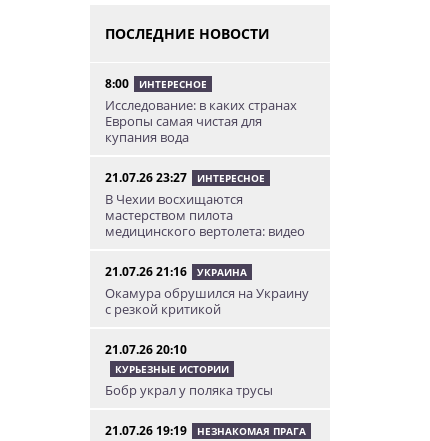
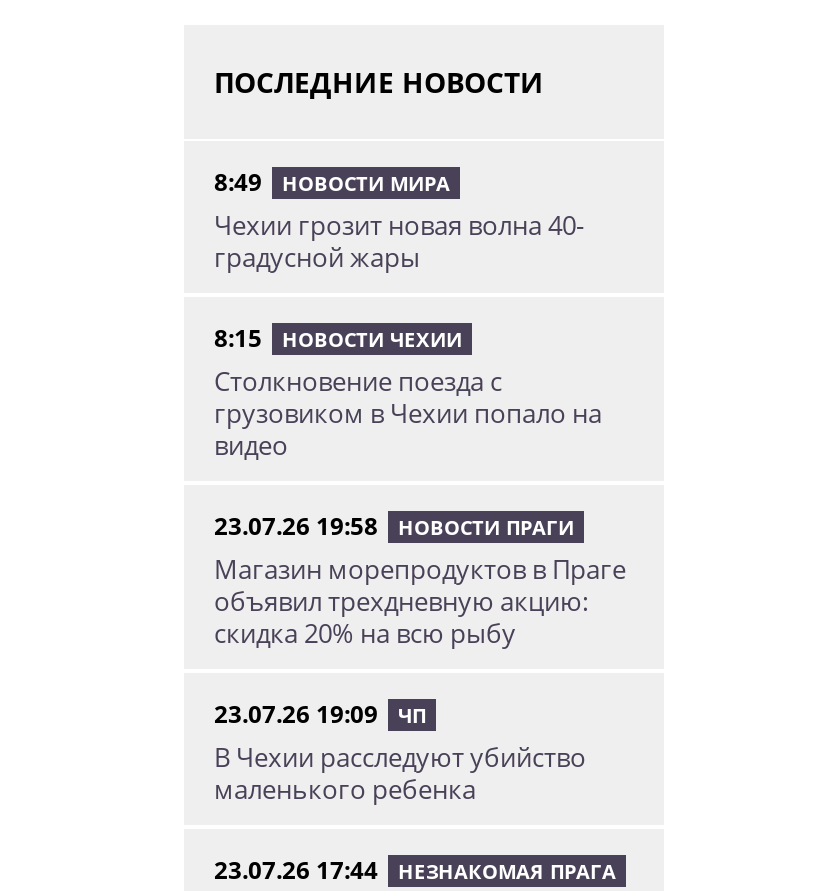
- 8:00
- ИНТЕРЕСНОЕ
- Исследование: в каких странах
- Европы самая чистая для
- купания вода
+ 8:49
+ НОВОСТИ МИРА
+ Чехии грозит новая волна 40-
+ градусной жары

- 21.07.26 23:27
- ИНТЕРЕСНОЕ
- В Чехии восхищаются
- мастерством пилота
- медицинского вертолета: видео
+ 8:15
+ НОВОСТИ ЧЕХИИ
+ Столкновение поезда с
+ грузовиком в Чехии попало на
+ видео

- 21.07.26 21:16
- УКРАИНА
- Окамура обрушился на Украину
- с резкой критикой
+ 23.07.26 19:58
+ НОВОСТИ ПРАГИ
+ Магазин морепродуктов в Праге
+ объявил трехдневную акцию:
+ скидка 20% на всю рыбу

- 21.07.26 20:10
- КУРЬЕЗНЫЕ ИСТОРИИ
- Бобр украл у поляка трусы
+ 23.07.26 19:09
+ ЧП
+ В Чехии расследуют убийство
+ маленького ребенка

- 21.07.26 19:19 НЕЗНАКОМАЯ ПРАГА
+ 23.07.26 17:44 НЕЗНАКОМАЯ ПРАГА
